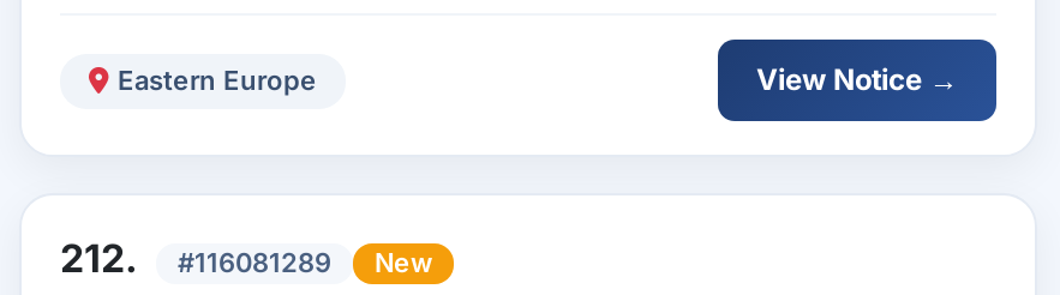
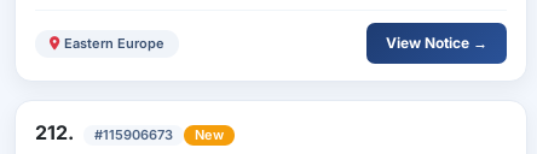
- 212. #116081289 New
+ 212. #115906673 New
